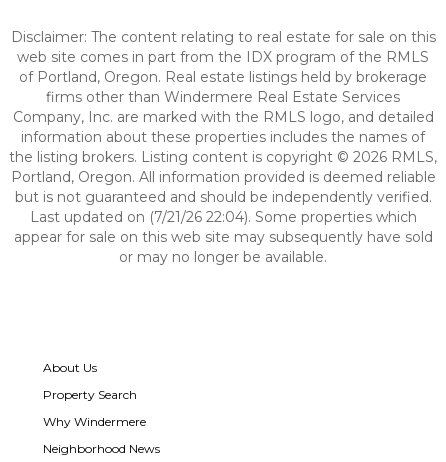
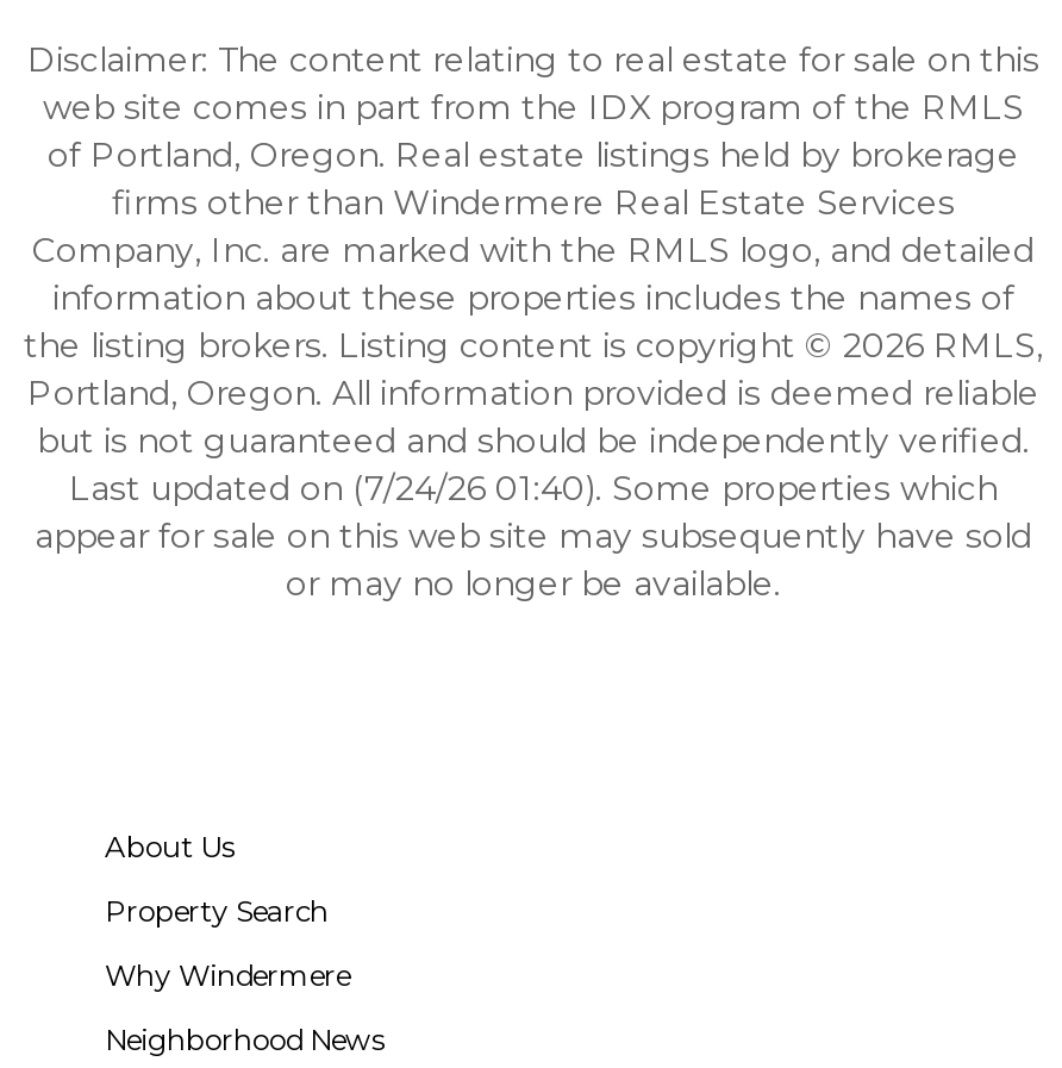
- Last updated on (7/21/26 22:04). Some properties which
+ Last updated on (7/24/26 01:40). Some properties which
